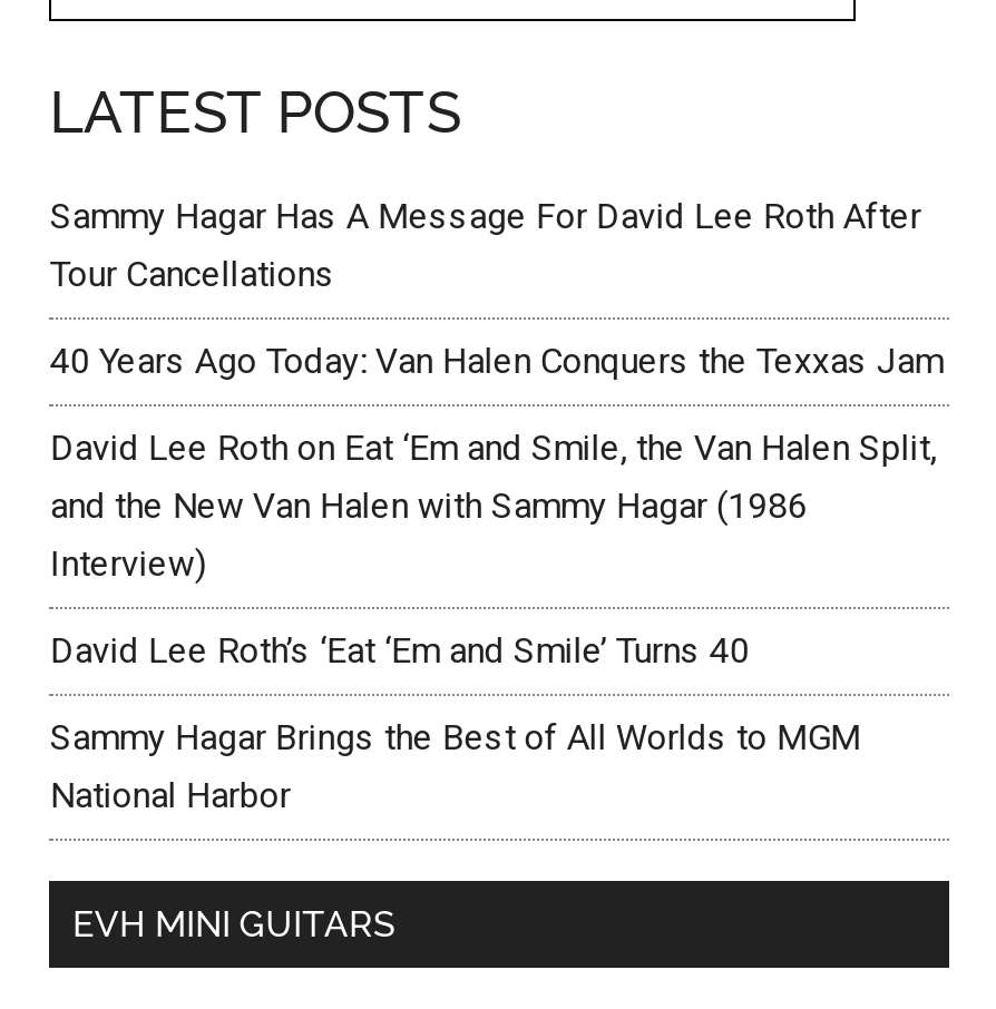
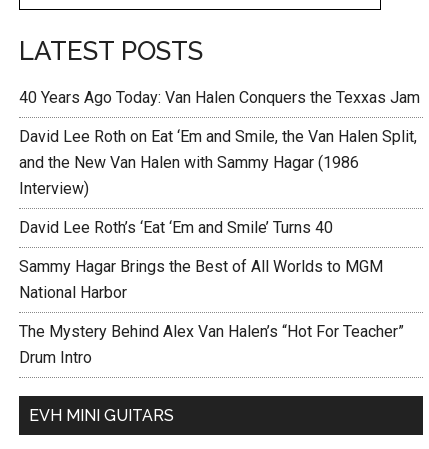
- Sammy Hagar Has A Message For David Lee Roth After
- Tour Cancellations

moved up: 40 Years Ago Today: Van Halen Conquers the Texxas Jam | David Lee Roth on Eat ‘Em and Smile, the Van Halen Split, | and the New Van Halen with Sammy Hagar (1986 | Interview) | David Lee Roth’s ‘Eat ‘Em and Smile’ Turns 40 | Sammy Hagar Brings the Best of All Worlds to MGM | National Harbor

+ The Mystery Behind Alex Van Halen’s “Hot For Teacher”
+ Drum Intro
